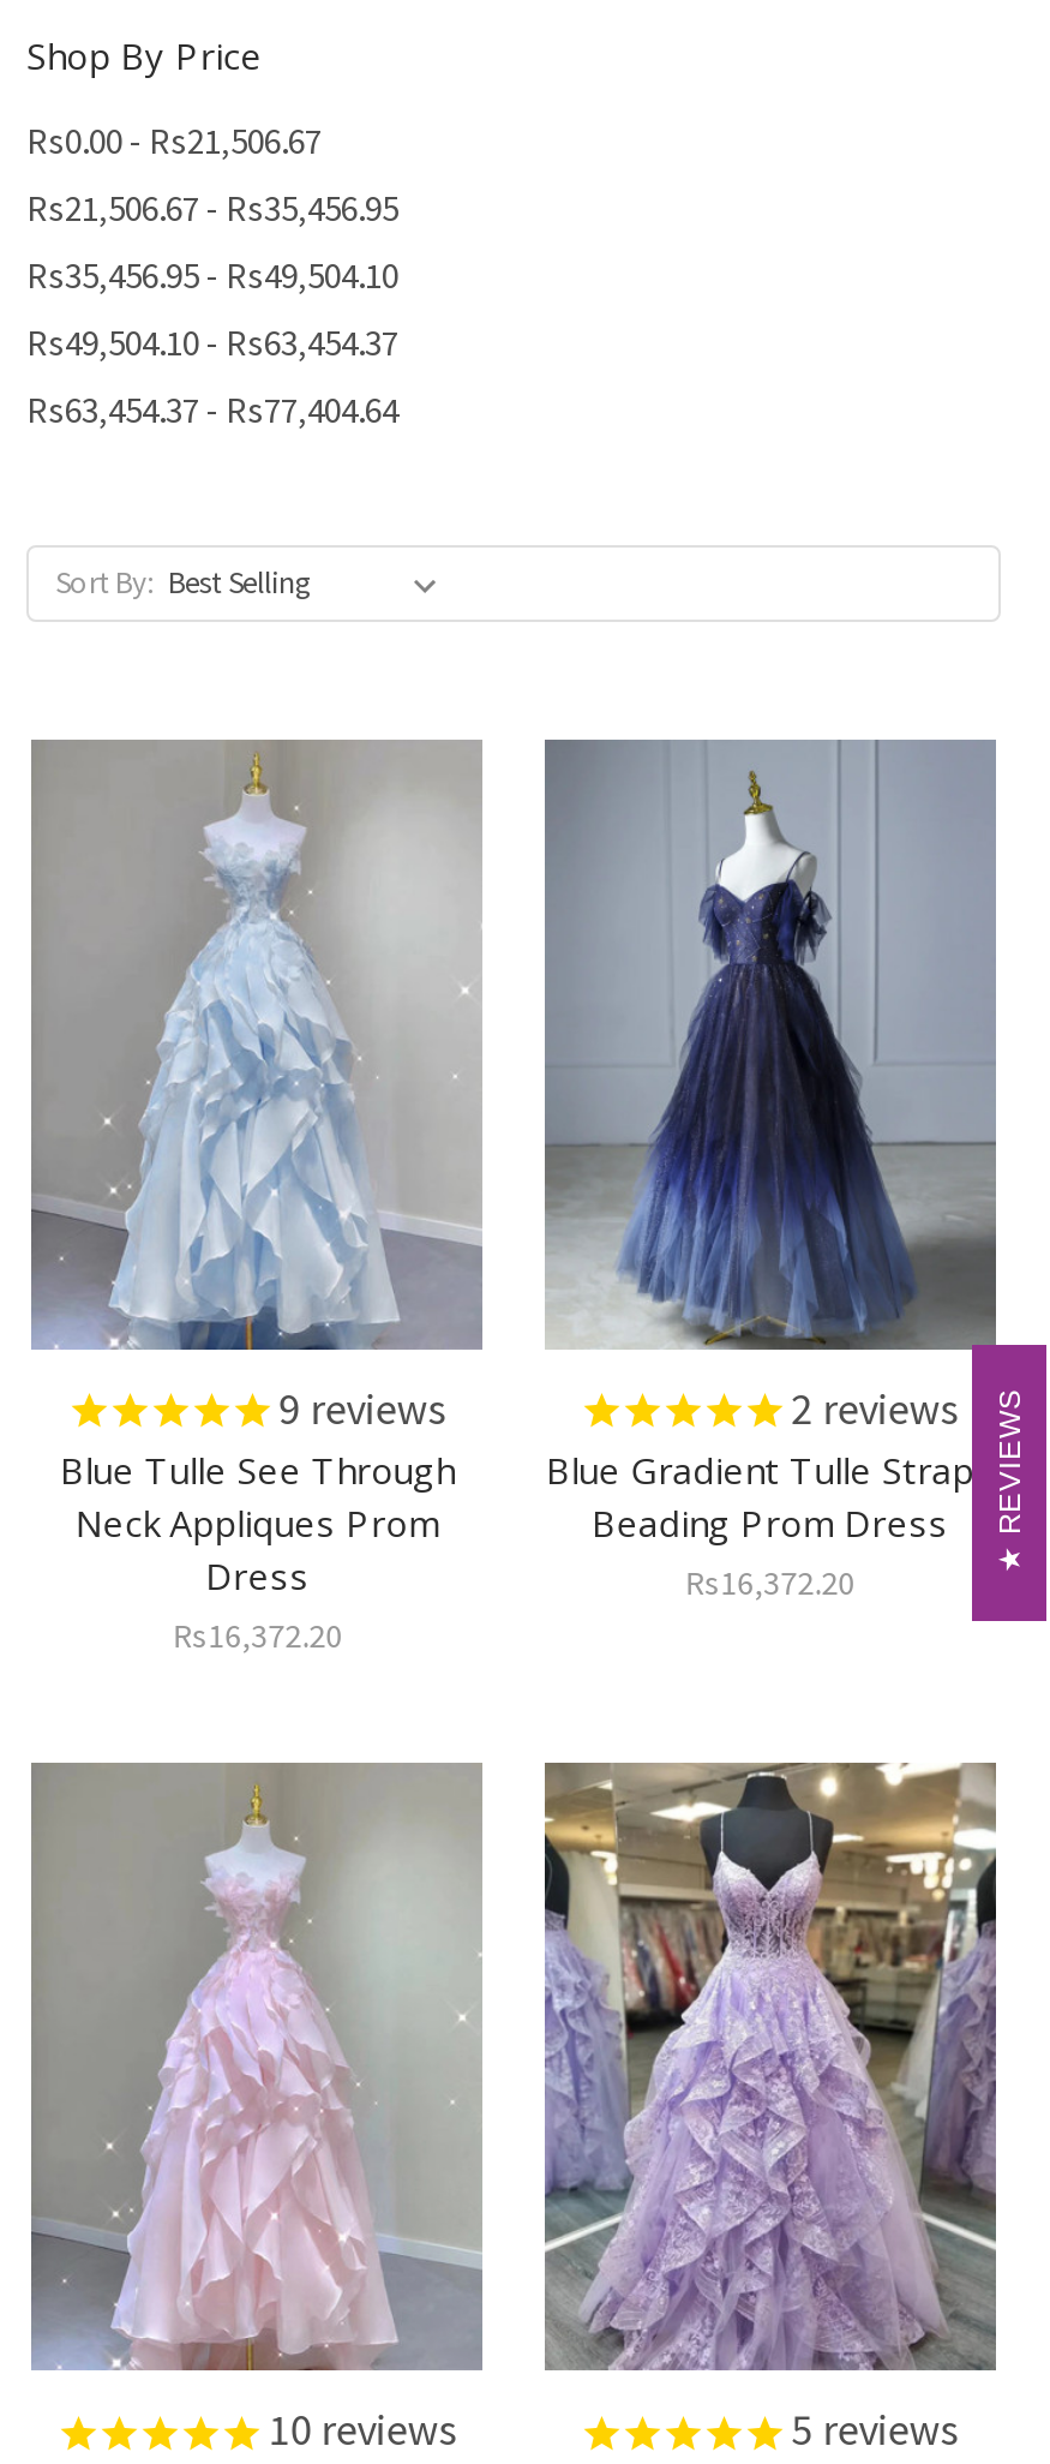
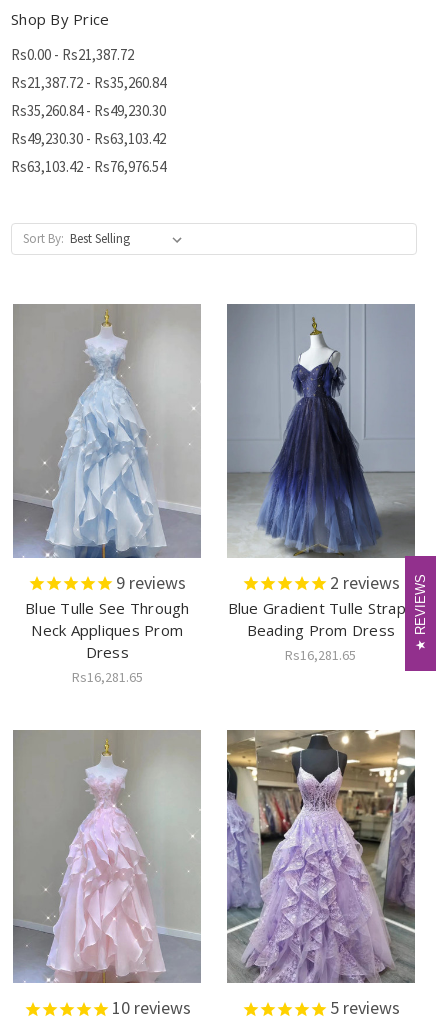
- Rs0.00 - Rs21,506.67
+ Rs0.00 - Rs21,387.72

- Rs21,506.67 - Rs35,456.95
+ Rs21,387.72 - Rs35,260.84

- Rs35,456.95 - Rs49,504.10
+ Rs35,260.84 - Rs49,230.30

- Rs49,504.10 - Rs63,454.37
+ Rs49,230.30 - Rs63,103.42

- Rs63,454.37 - Rs77,404.64
+ Rs63,103.42 - Rs76,976.54

- Rs16,372.20
+ Rs16,281.65

- Rs16,372.20
+ Rs16,281.65
